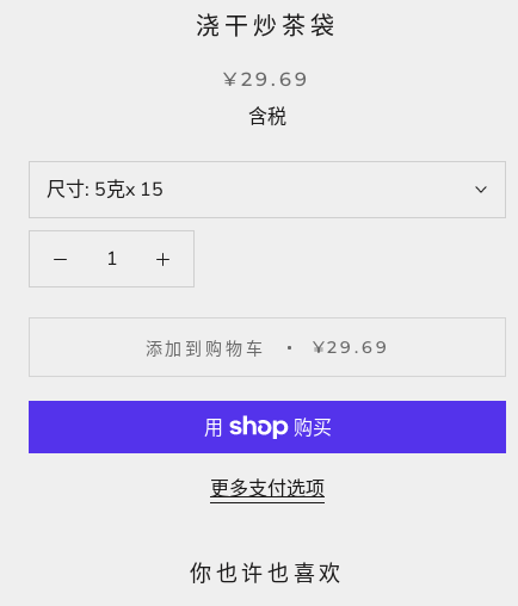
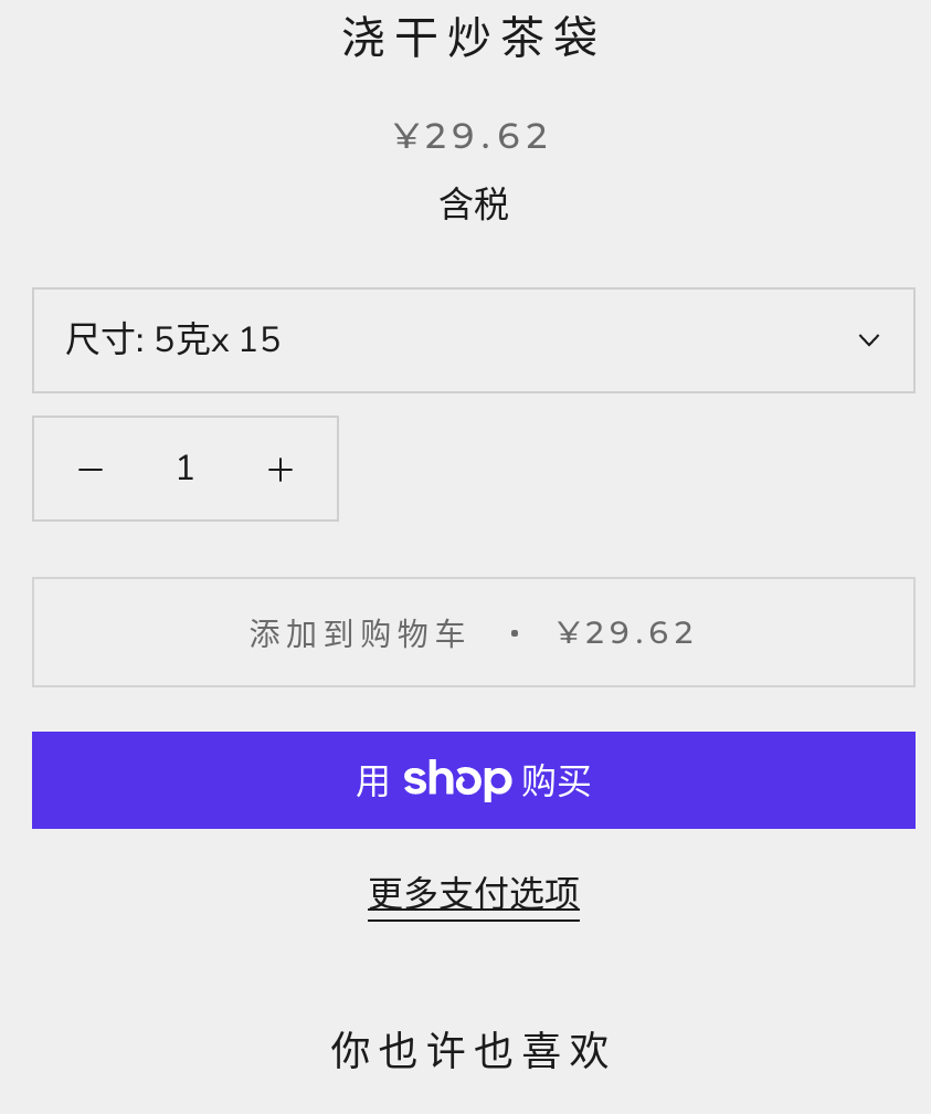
- ¥29.69
+ ¥29.62

- ¥29.69
+ ¥29.62
